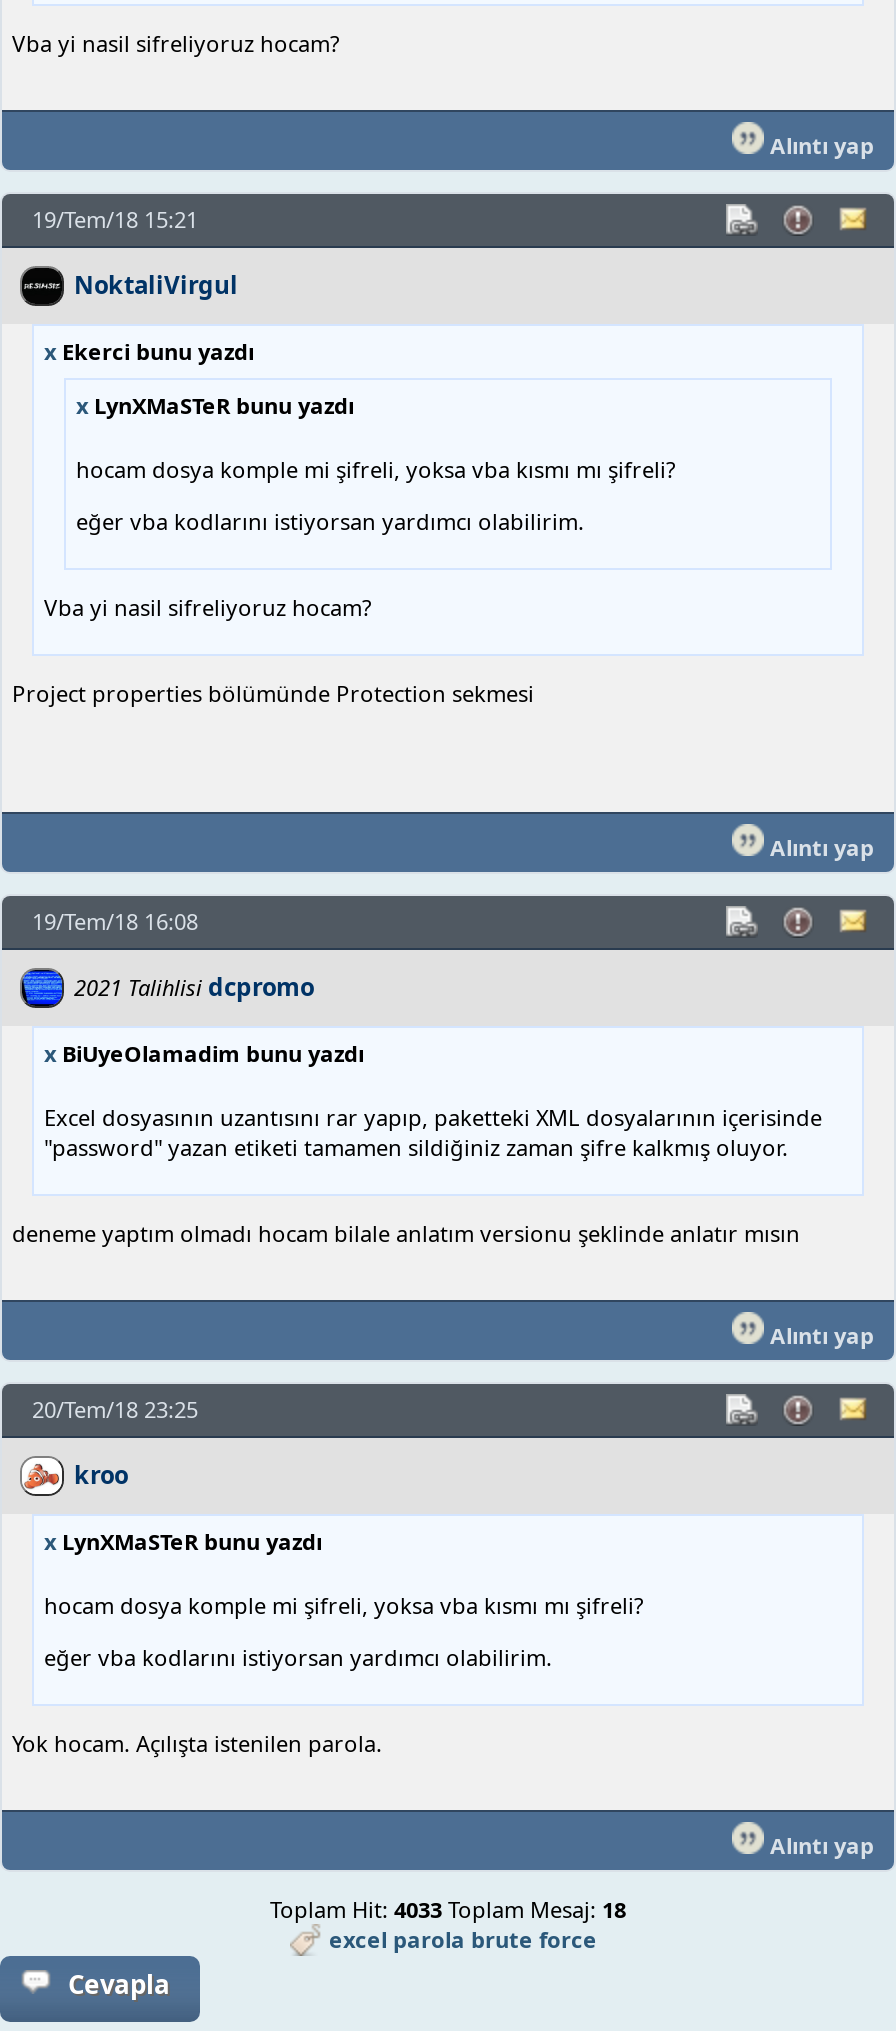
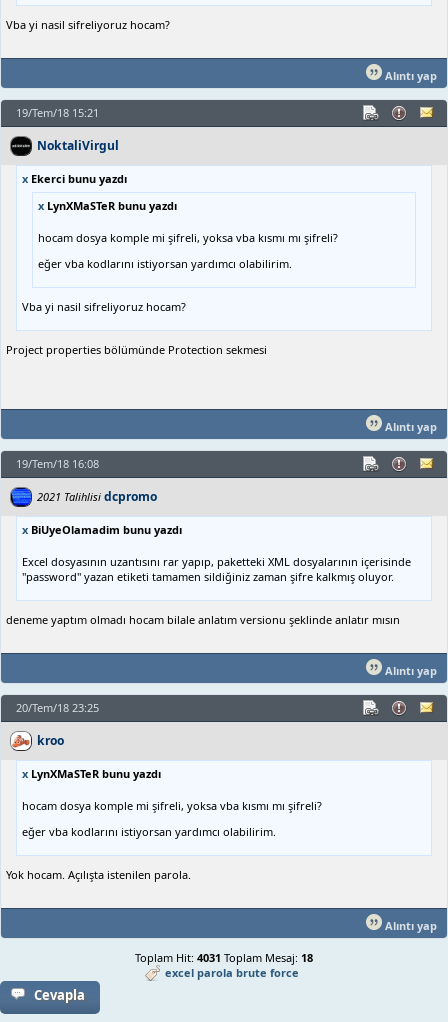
- Toplam Hit: 4033 Toplam Mesaj: 18
+ Toplam Hit: 4031 Toplam Mesaj: 18
